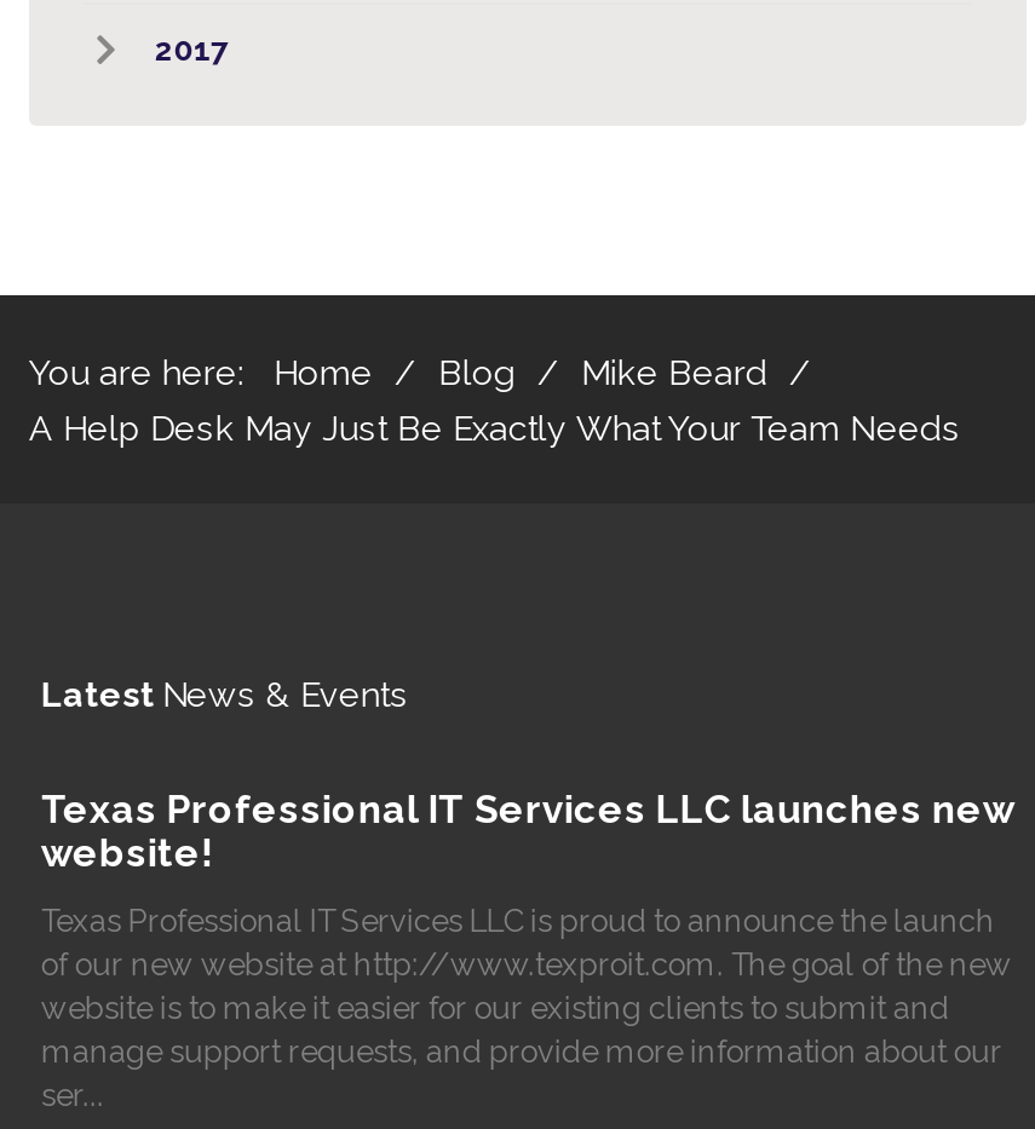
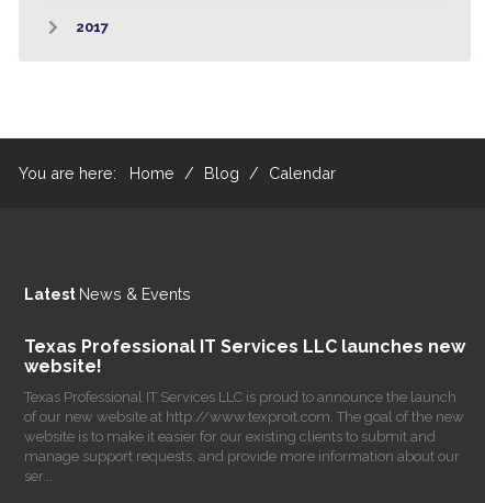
- You are here: Home / Blog / Mike Beard /
- A Help Desk May Just Be Exactly What Your Team Needs
+ You are here: Home / Blog / Calendar
